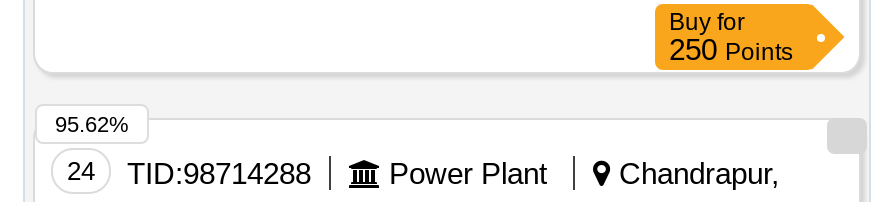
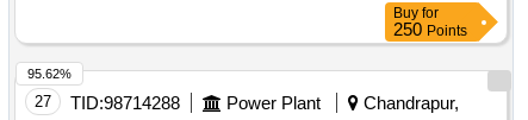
- 24 TID:98714288
+ 27 TID:98714288
